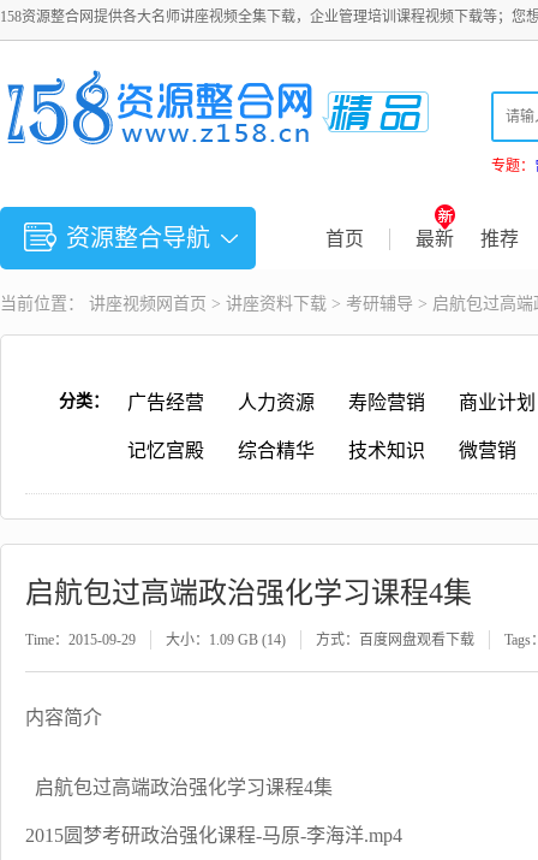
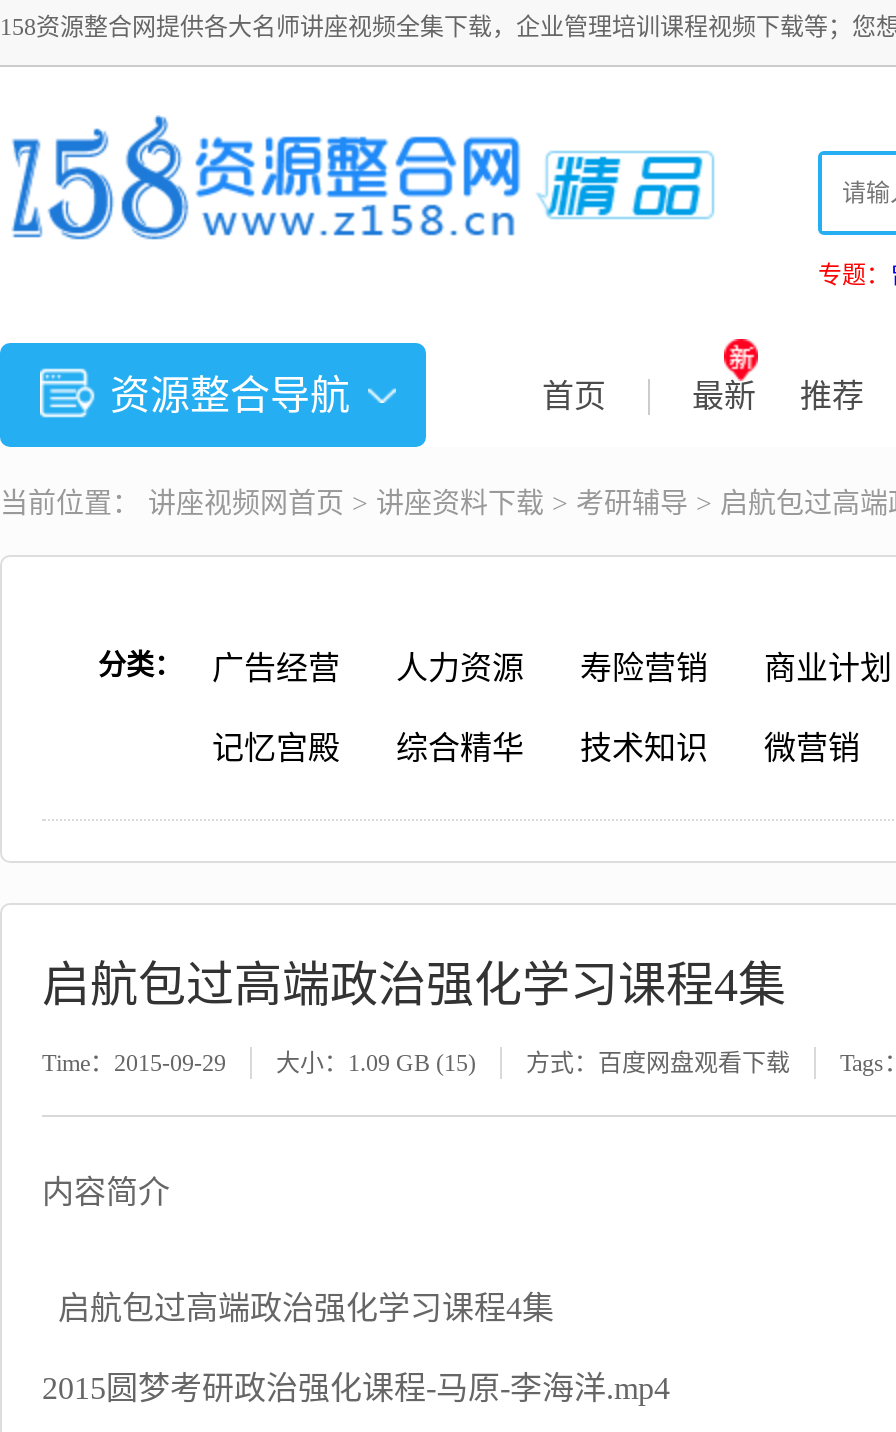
- 大小：1.09 GB (14)
+ 大小：1.09 GB (15)
